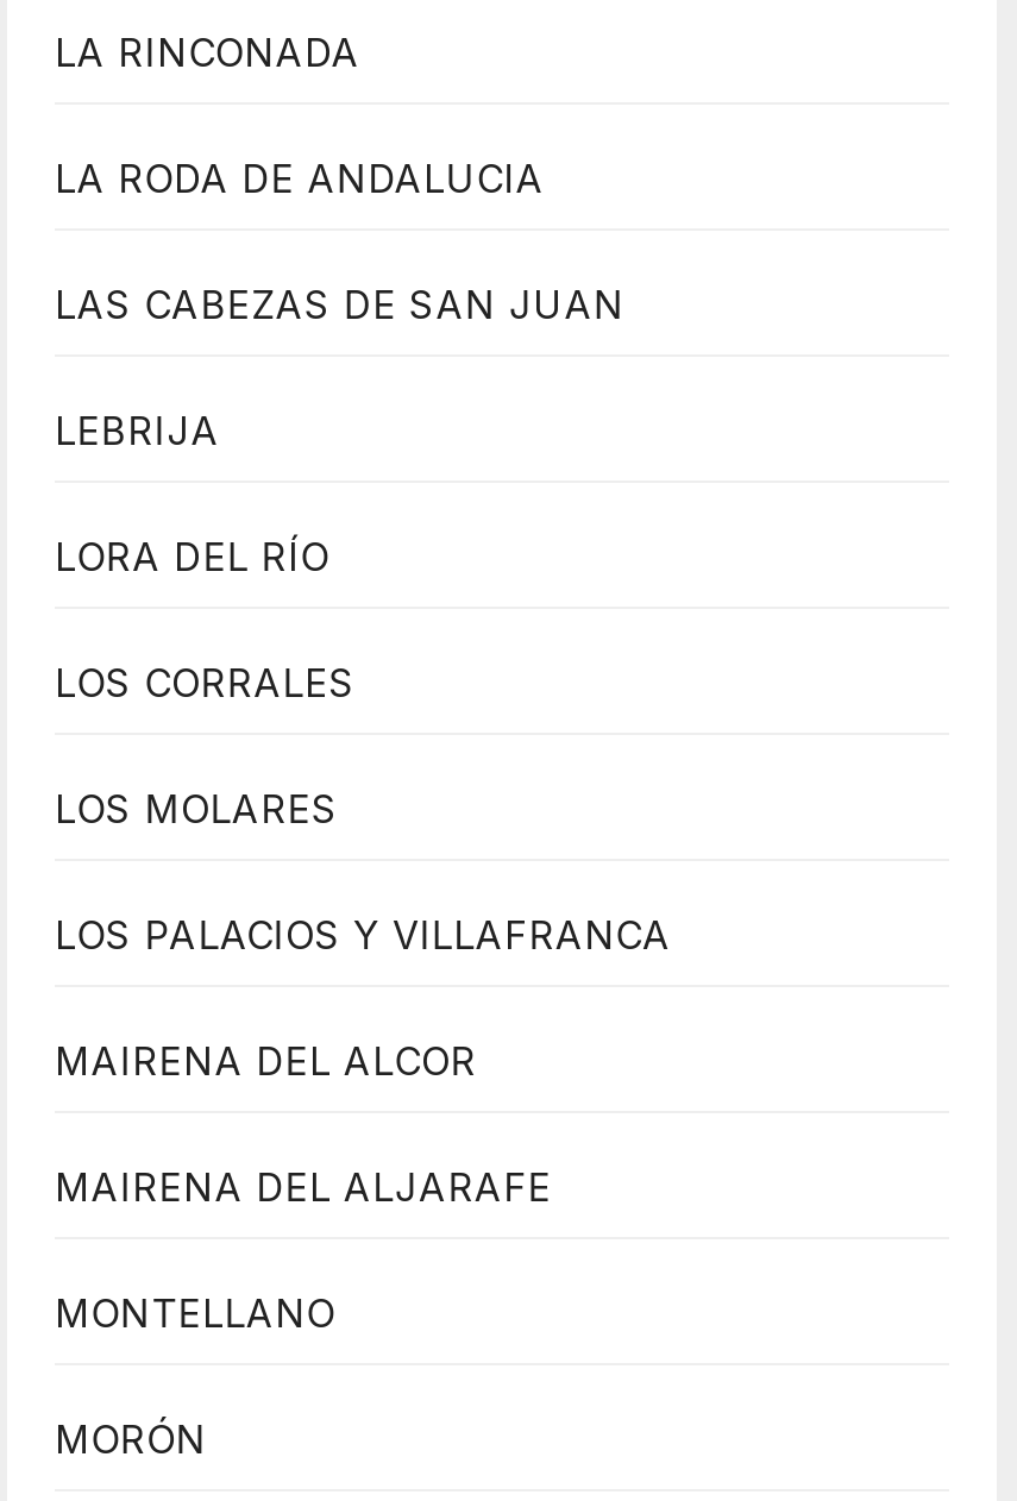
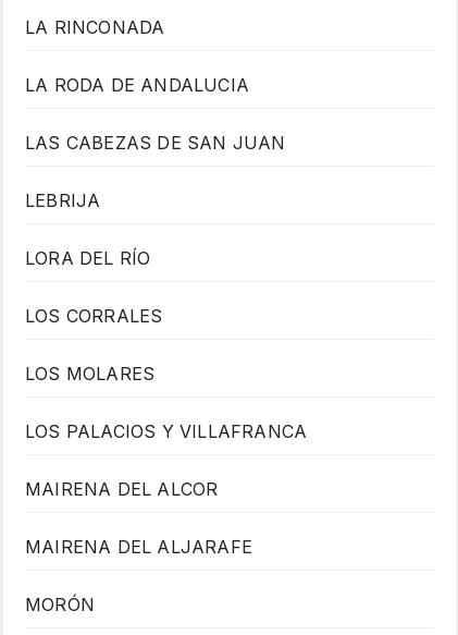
- MONTELLANO
